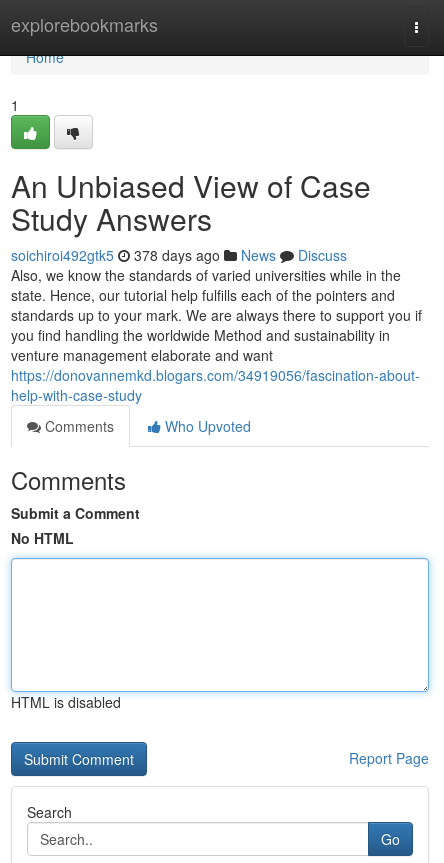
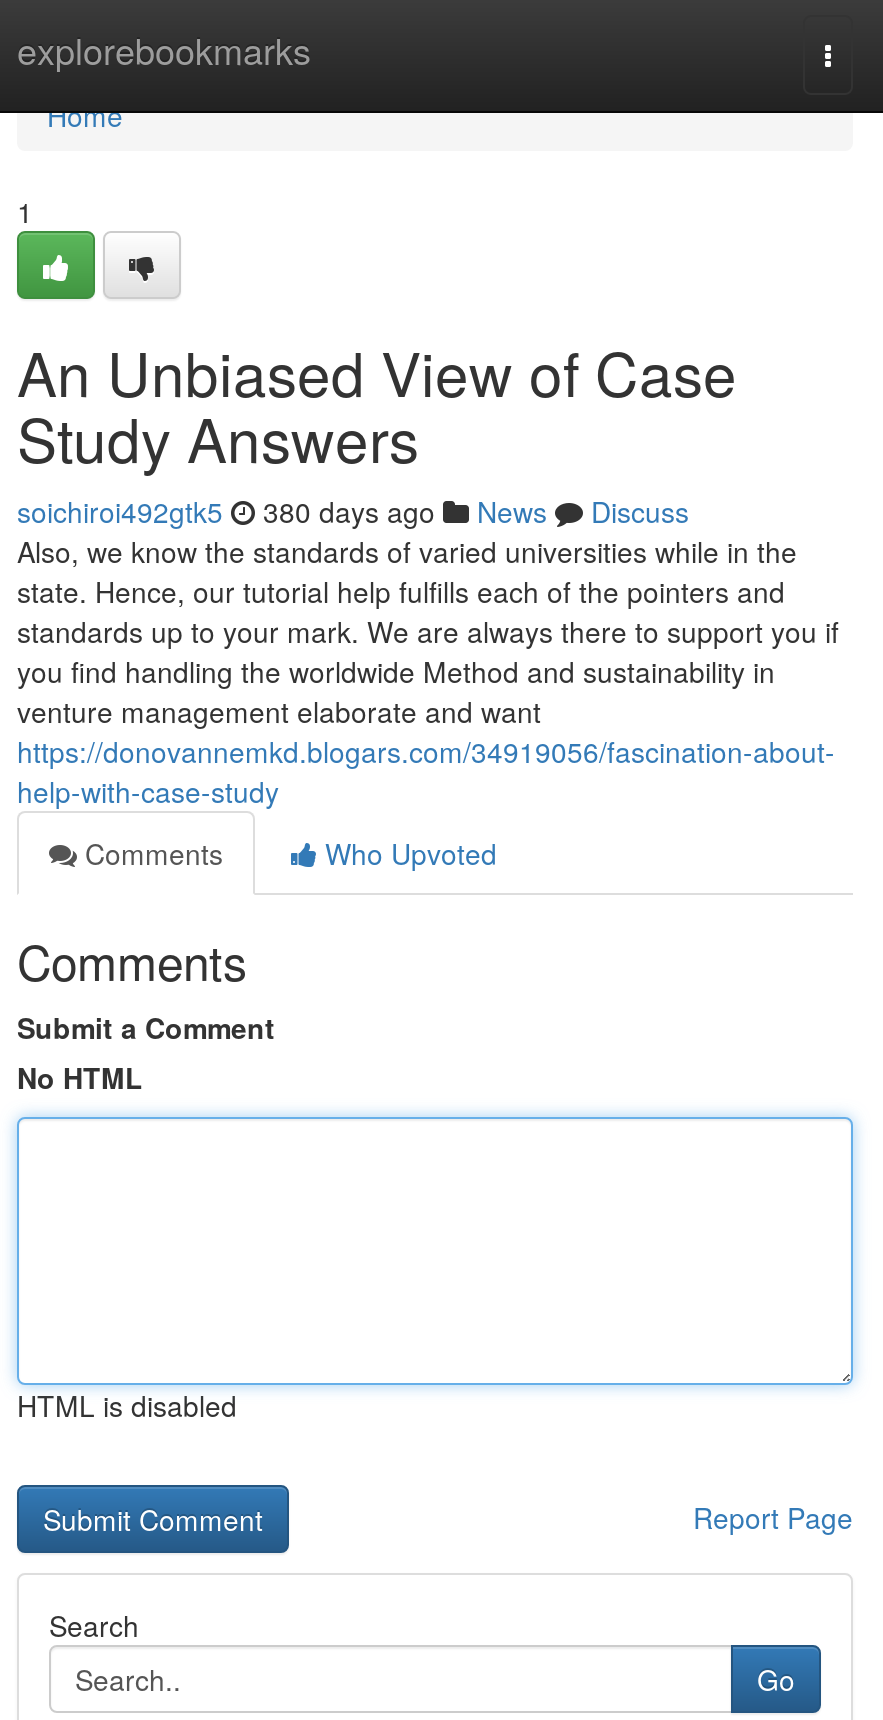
- soichiroi492gtk5 378 days ago News Discuss
+ soichiroi492gtk5 380 days ago News Discuss
